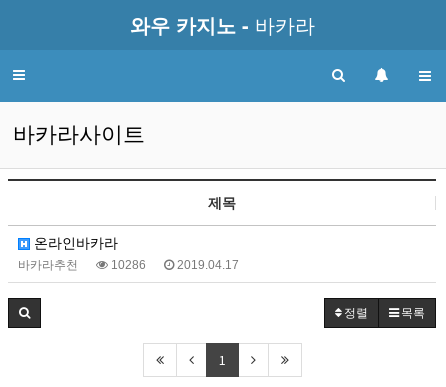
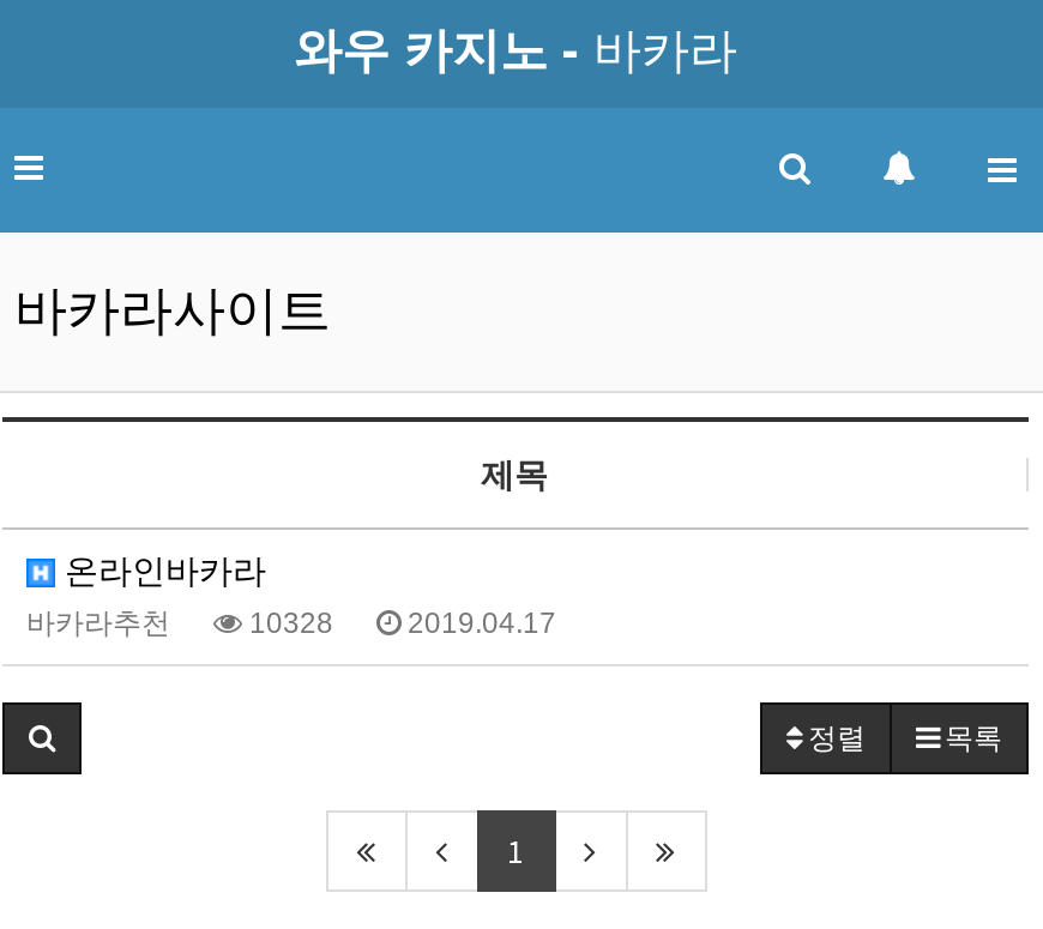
- 10286 2019.04.17
+ 10328 2019.04.17
